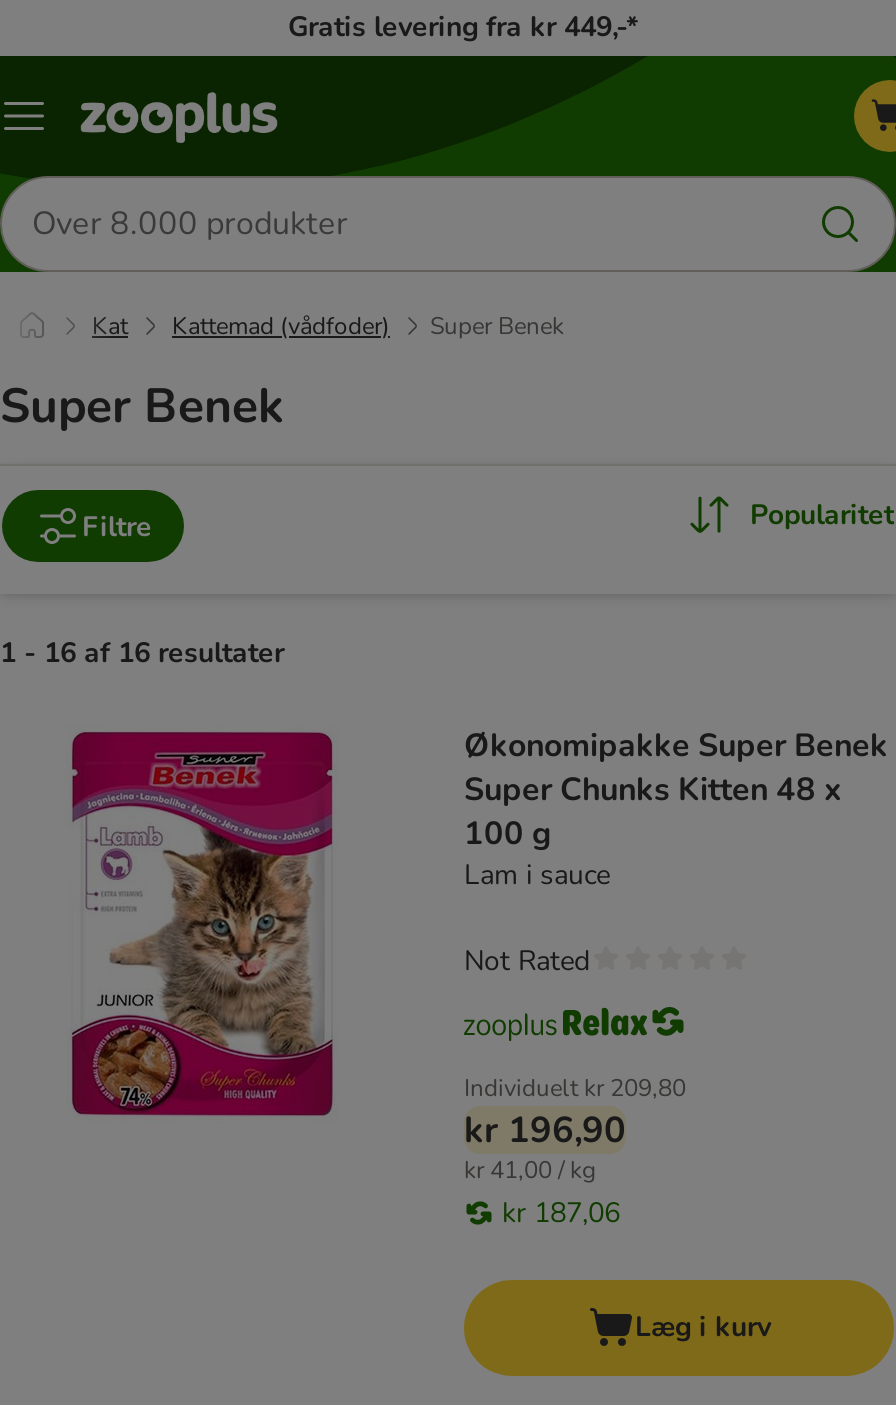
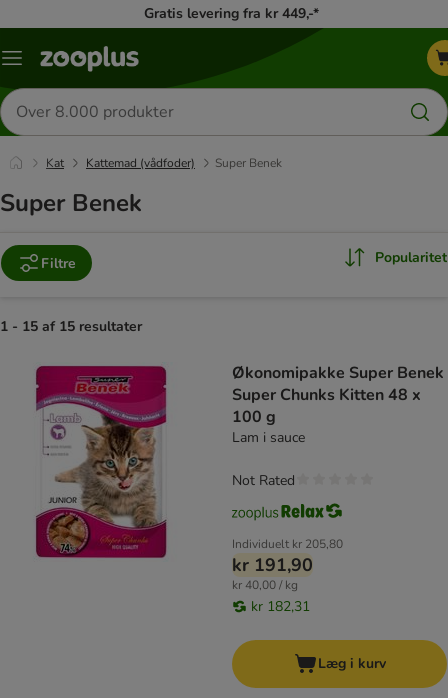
- 1 - 16 af 16 resultater
+ 1 - 15 af 15 resultater

- Individuelt kr 209,80
+ Individuelt kr 205,80

- kr 196,90
+ kr 191,90

- kr 41,00 / kg
+ kr 40,00 / kg

- kr 187,06
+ kr 182,31
